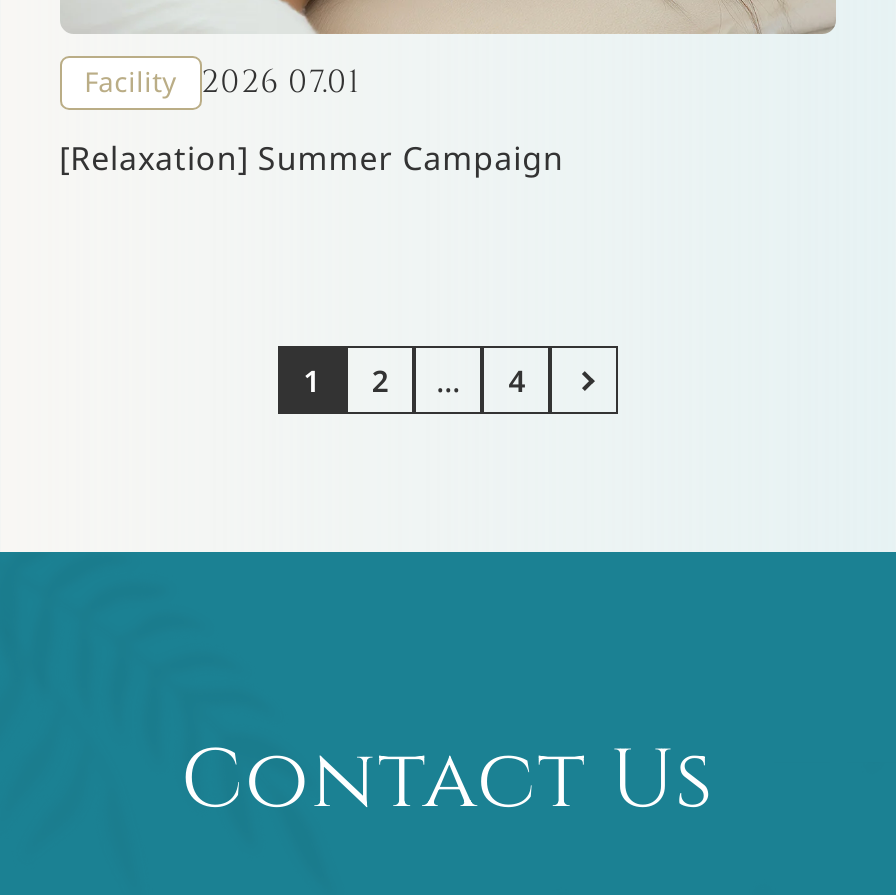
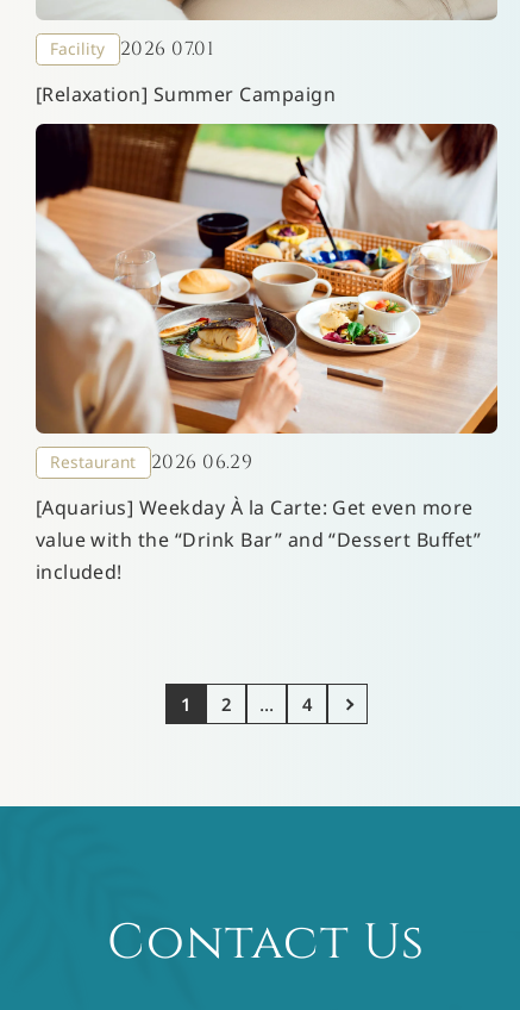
+ [image]
+ Restaurant
+ 2026 06.29
+ [Aquarius] Weekday À la Carte: Get even more
+ value with the “Drink Bar” and “Dessert Buffet”
+ included!
